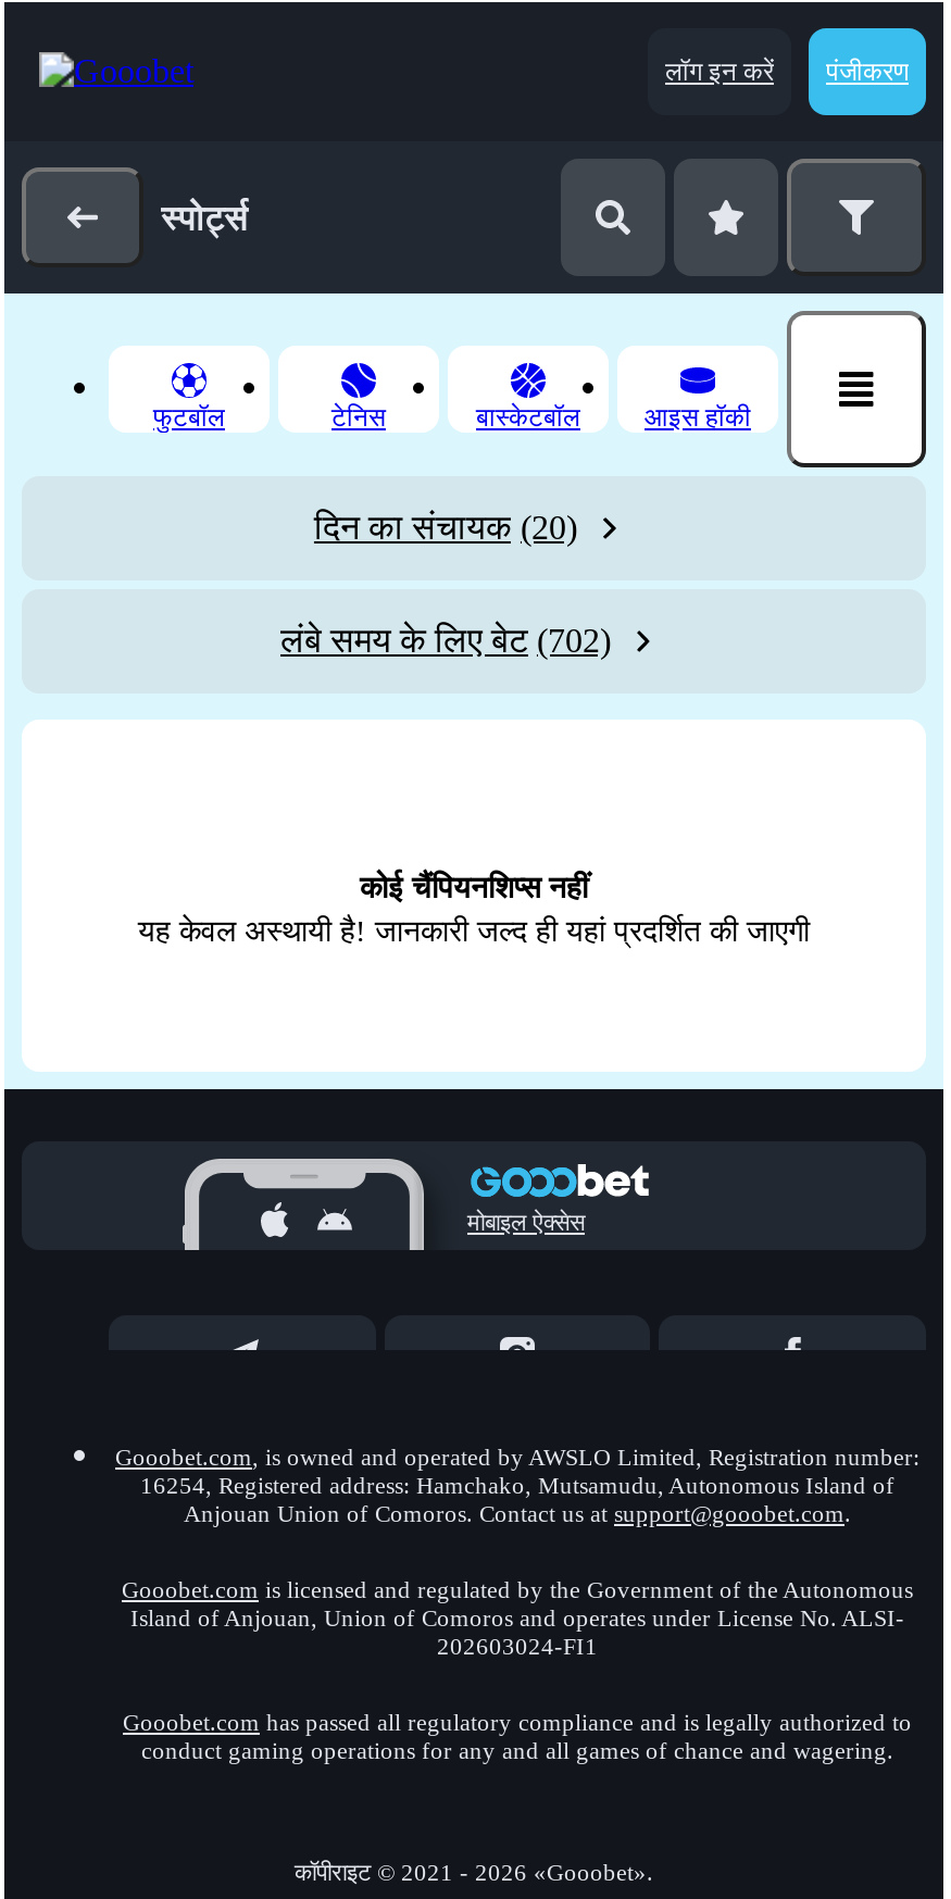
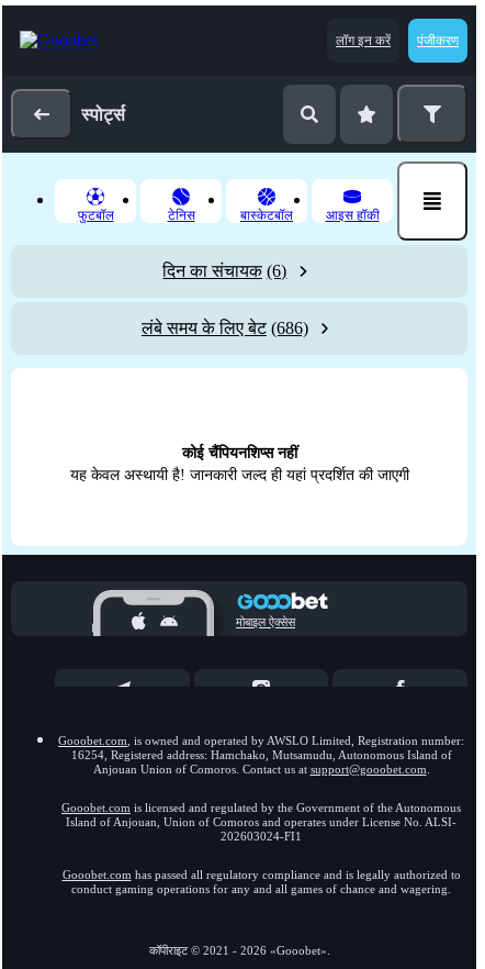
- दिन का संचायक (20)
+ दिन का संचायक (6)

- लंबे समय के लिए बेट (702)
+ लंबे समय के लिए बेट (686)
